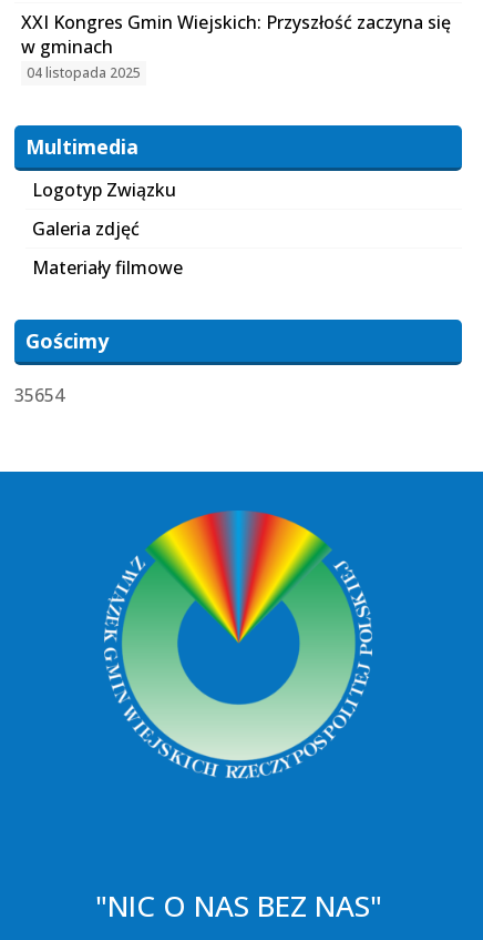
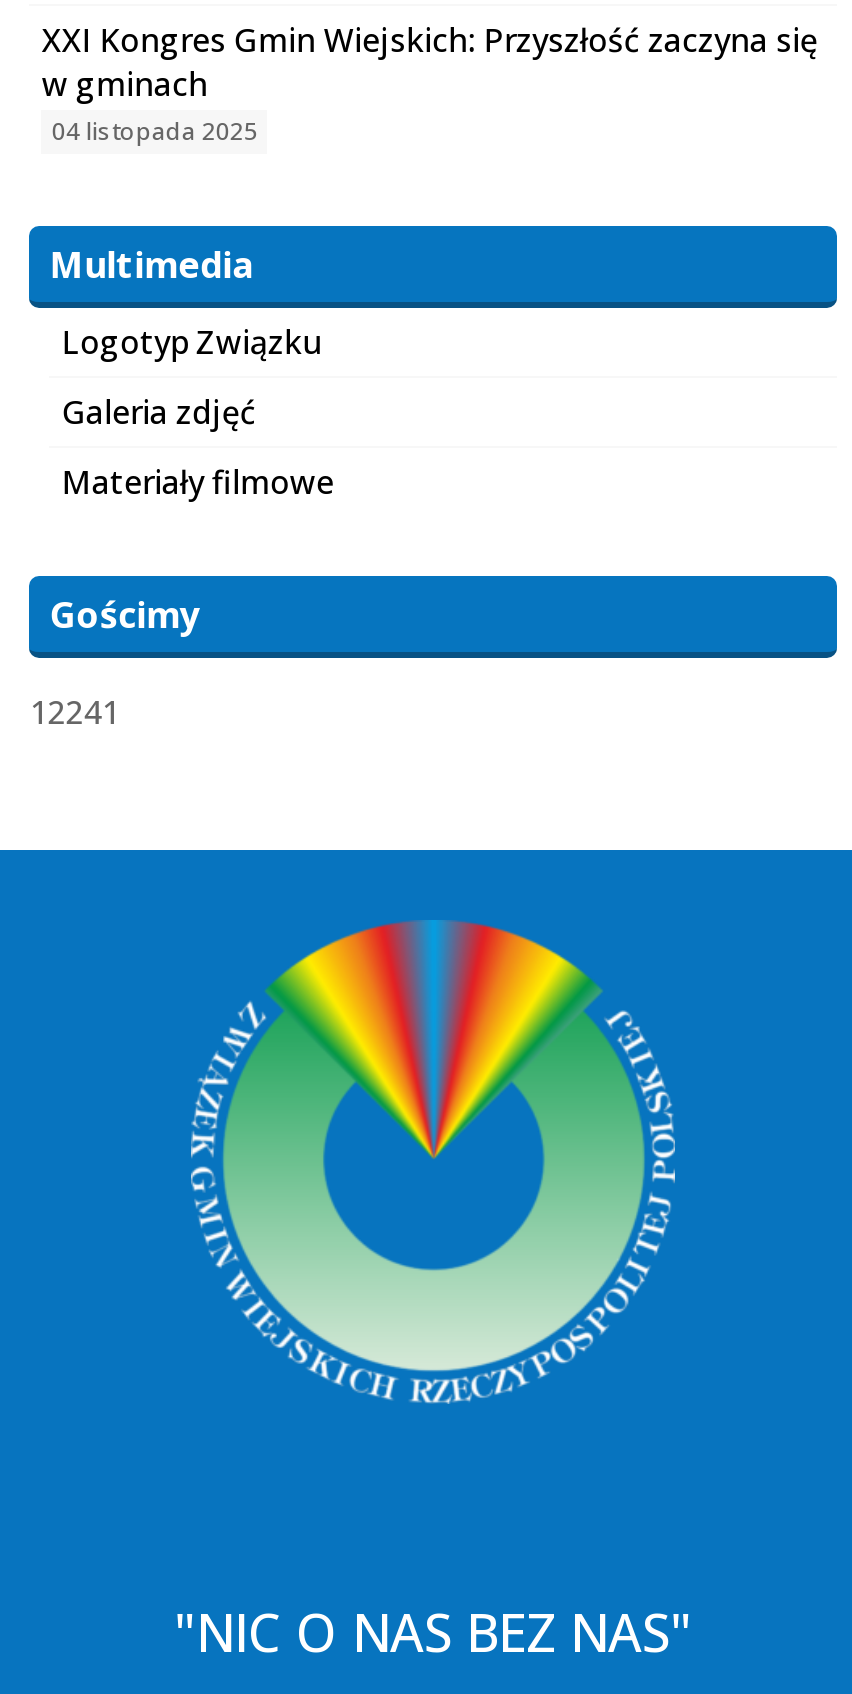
- 35654
+ 12241
